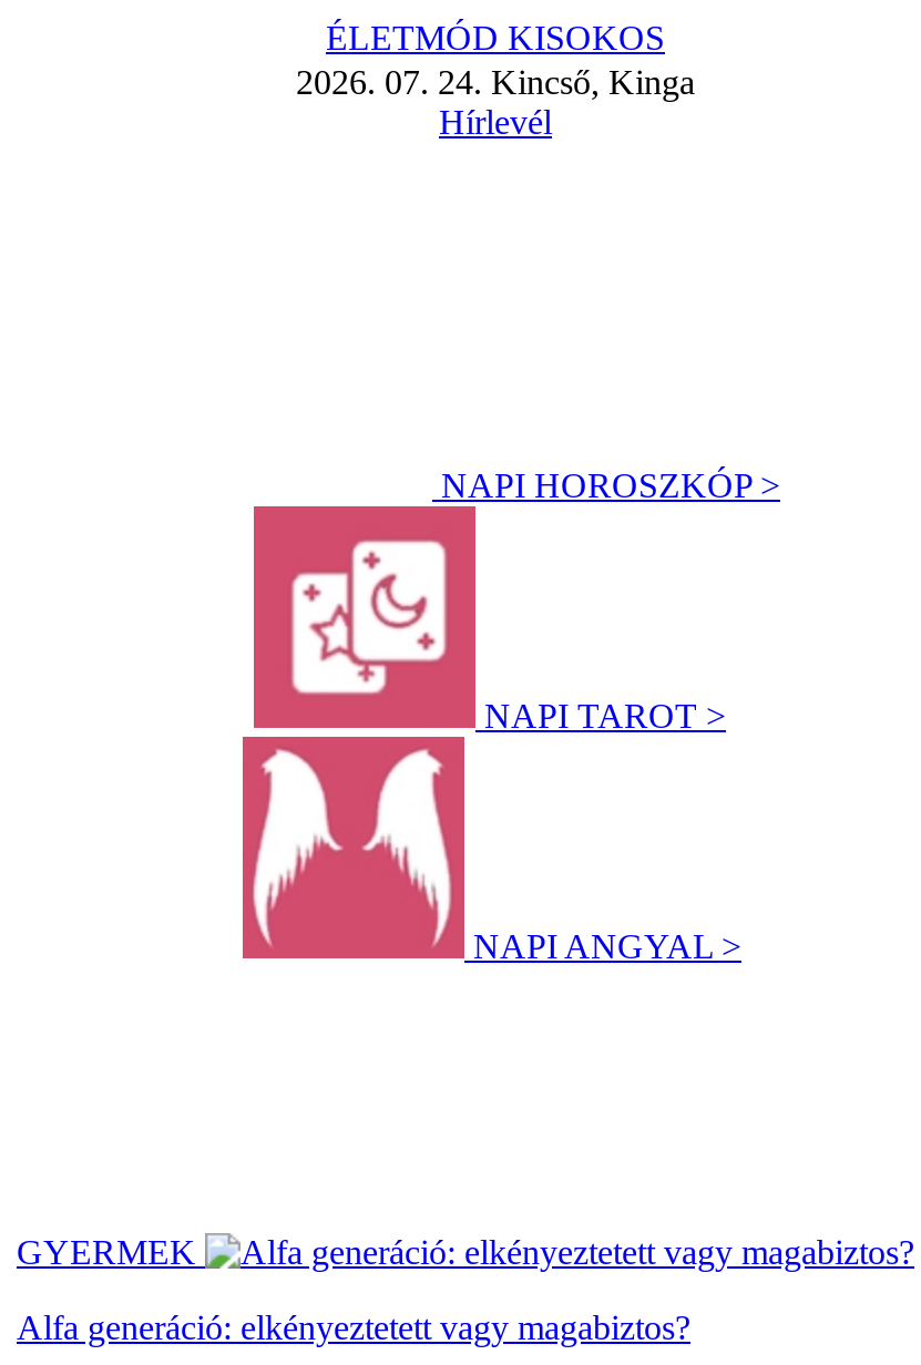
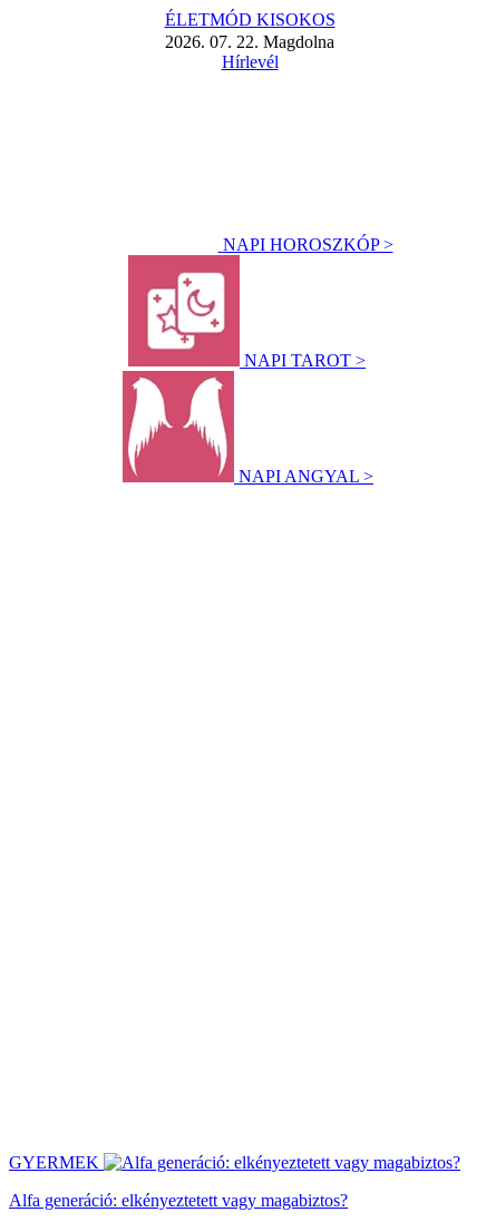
- 2026. 07. 24. Kincső, Kinga
+ 2026. 07. 22. Magdolna
